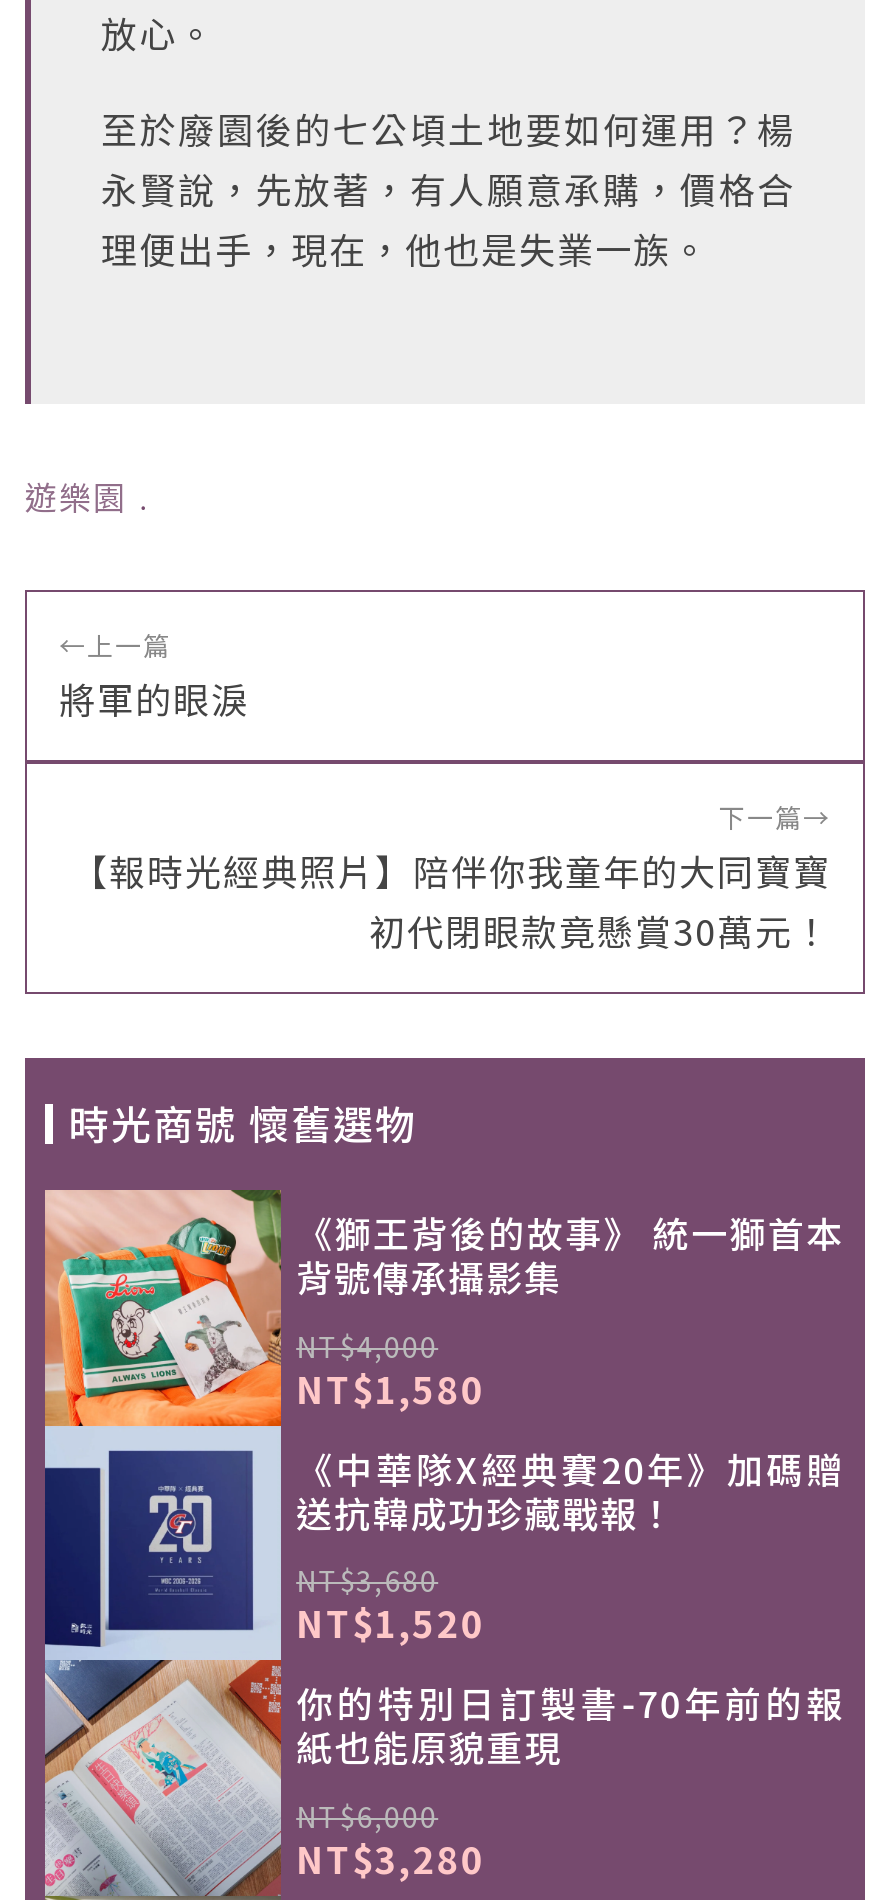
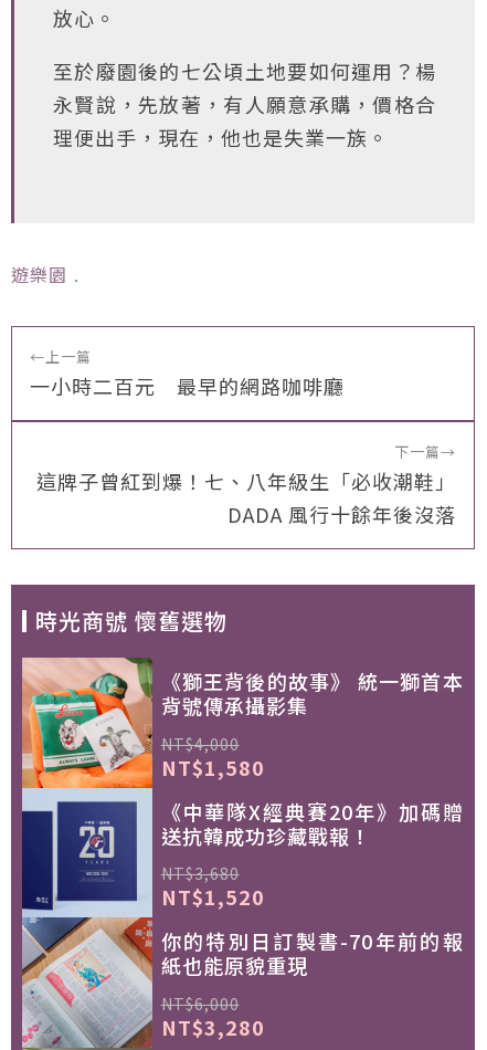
- 將軍的眼淚
+ 一小時二百元 最早的網路咖啡廳

- 【報時光經典照片】陪伴你我童年的大同寶寶
- 初代閉眼款竟懸賞30萬元！
+ 這牌子曾紅到爆！七、八年級生「必收潮鞋」
+ DADA 風行十餘年後沒落
